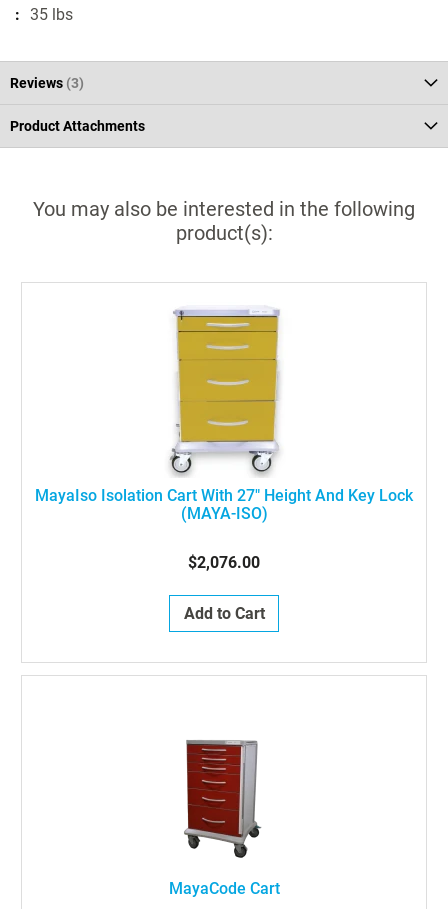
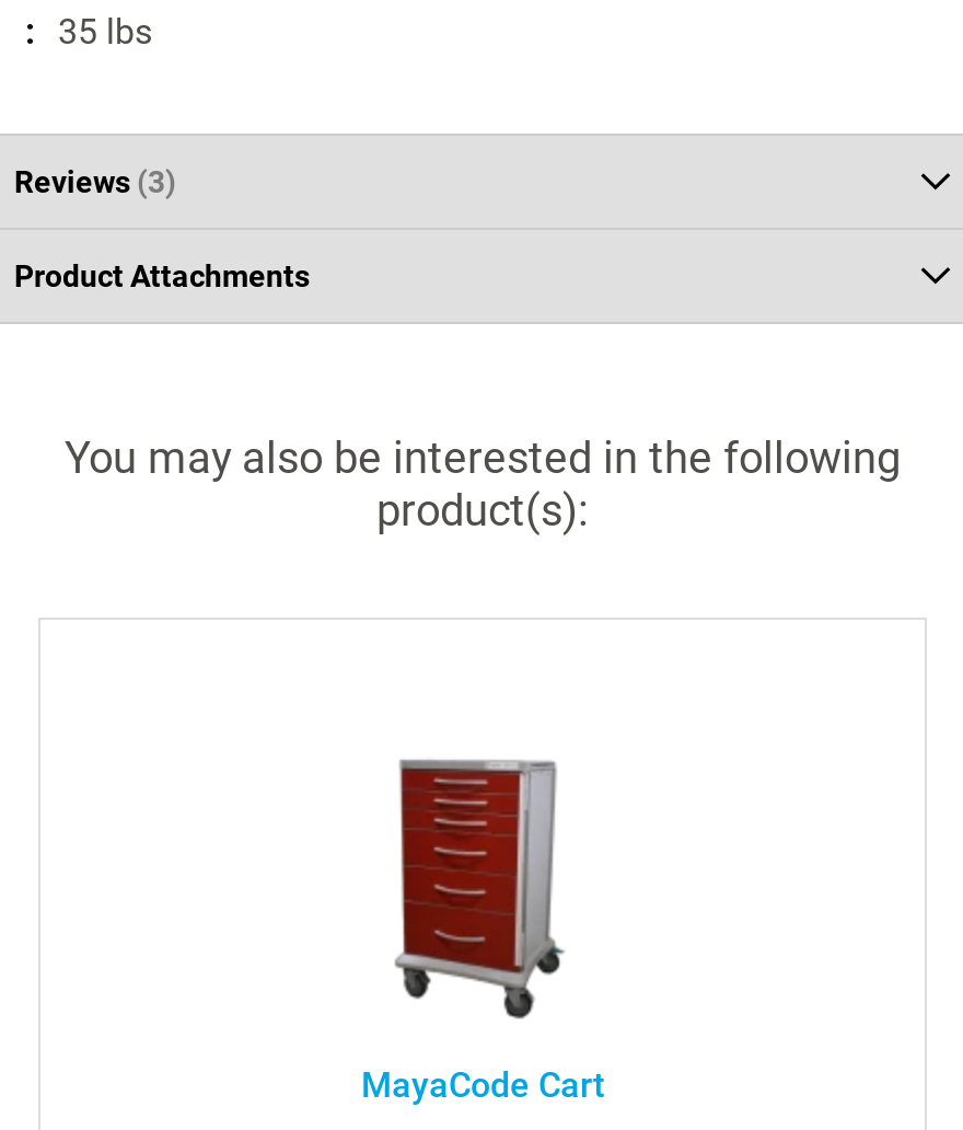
- [image]
- MayaIso Isolation Cart With 27" Height And Key Lock
- (MAYA-ISO)
- $2,076.00
- Add to Cart
